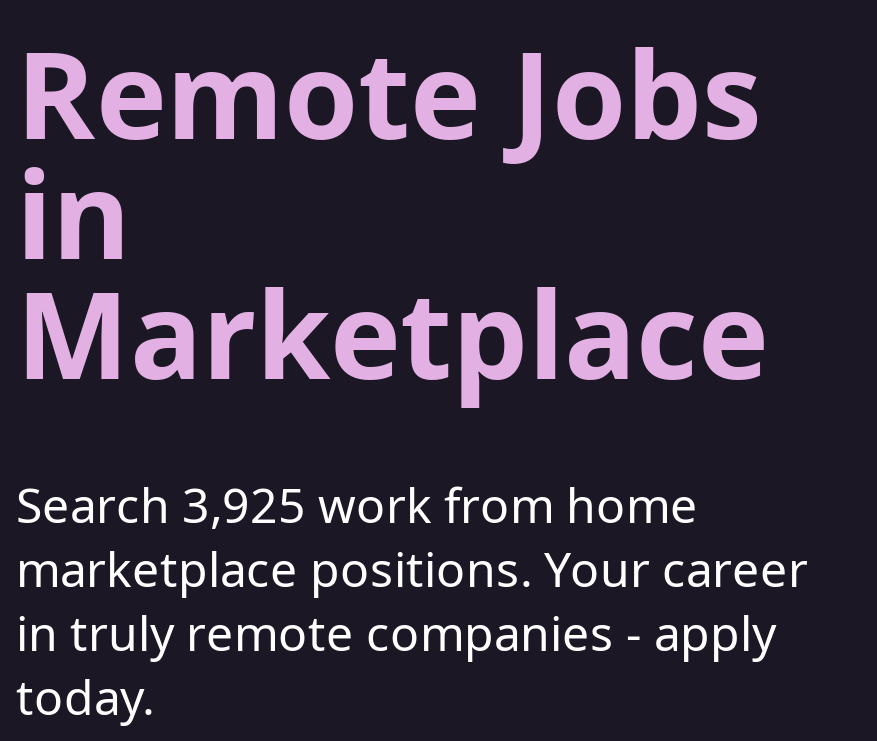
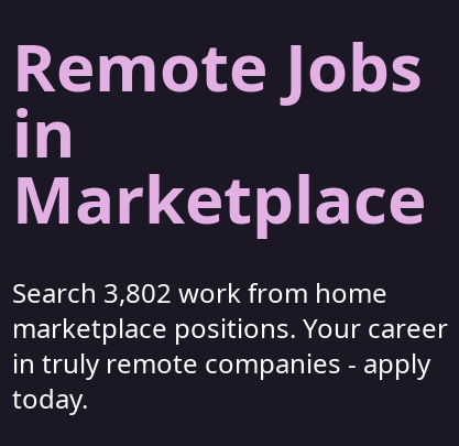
- Search 3,925 work from home
+ Search 3,802 work from home
